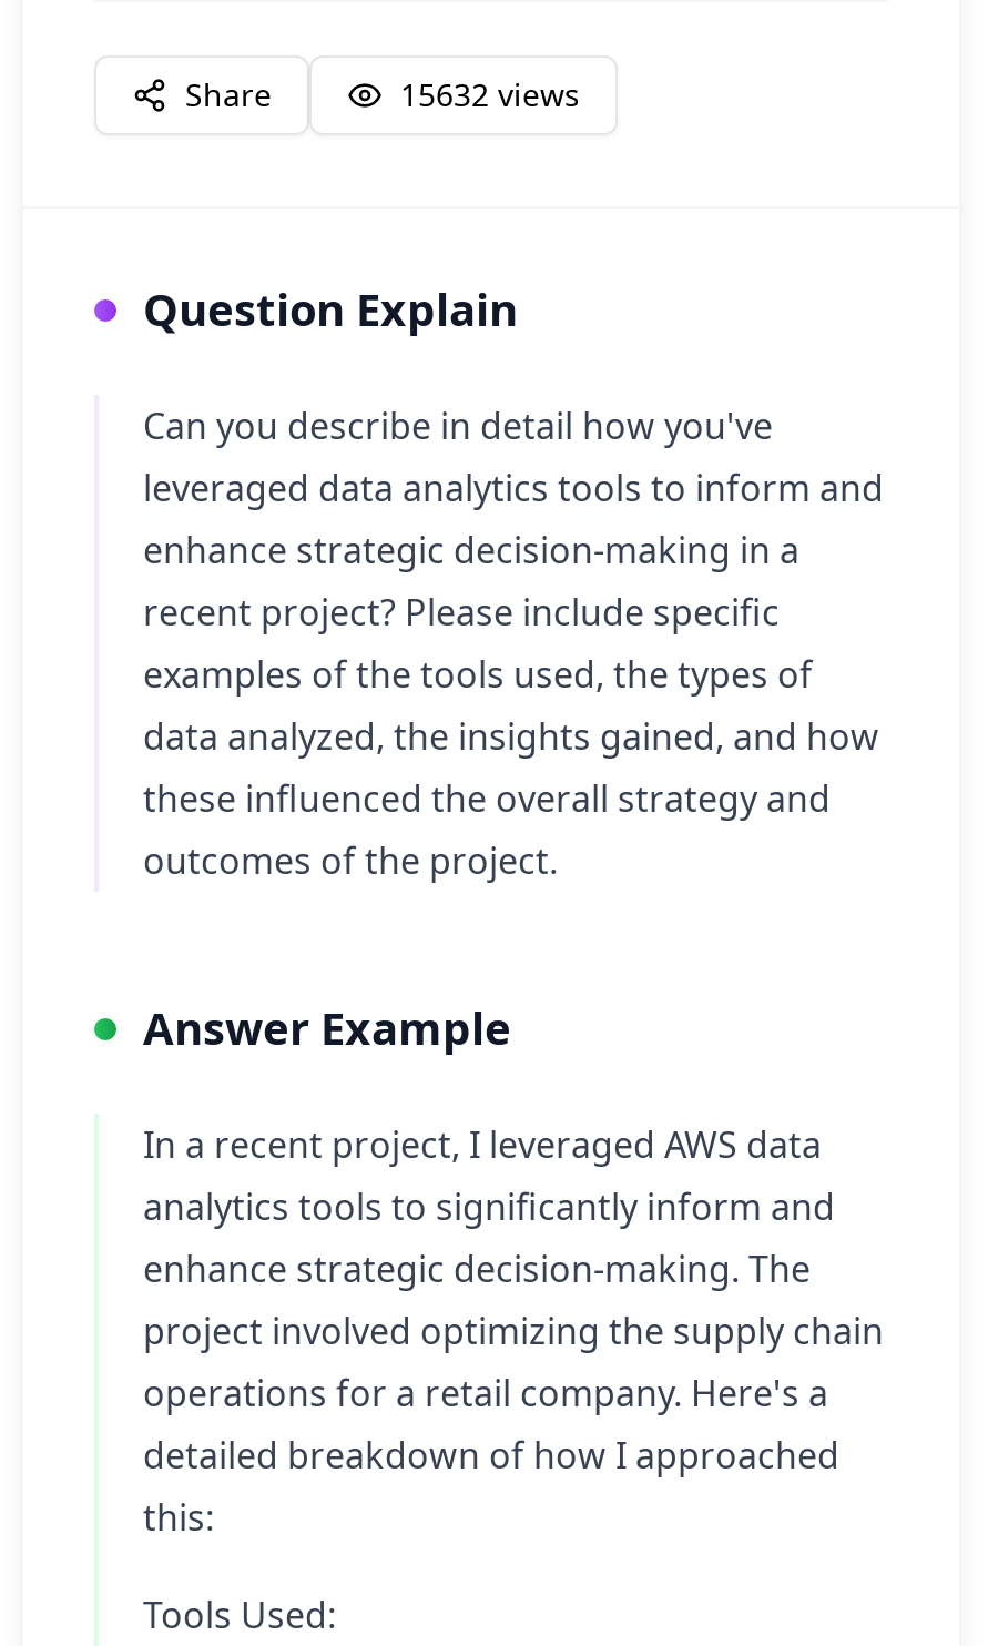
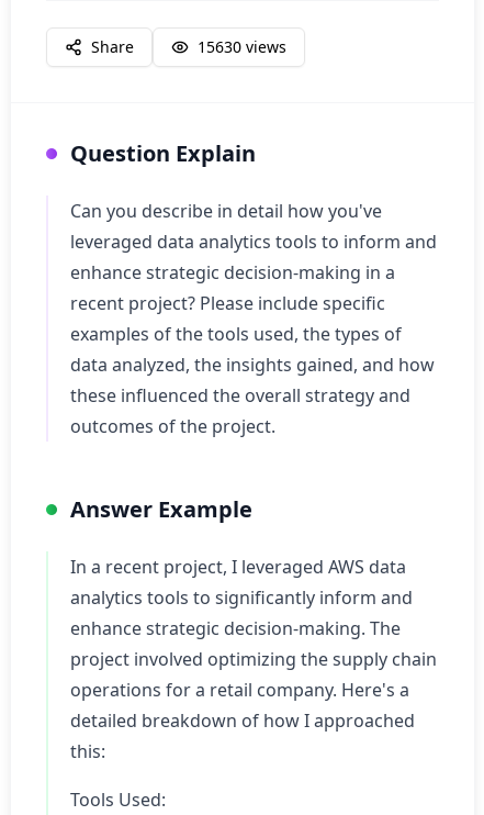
- 15632 views
+ 15630 views
